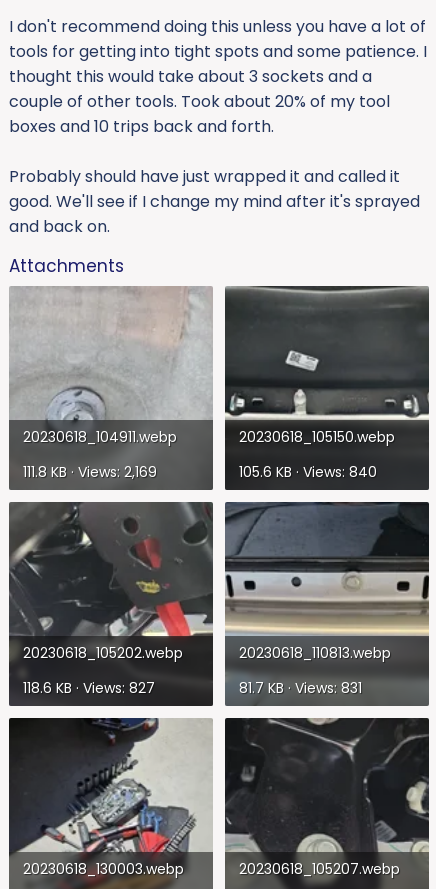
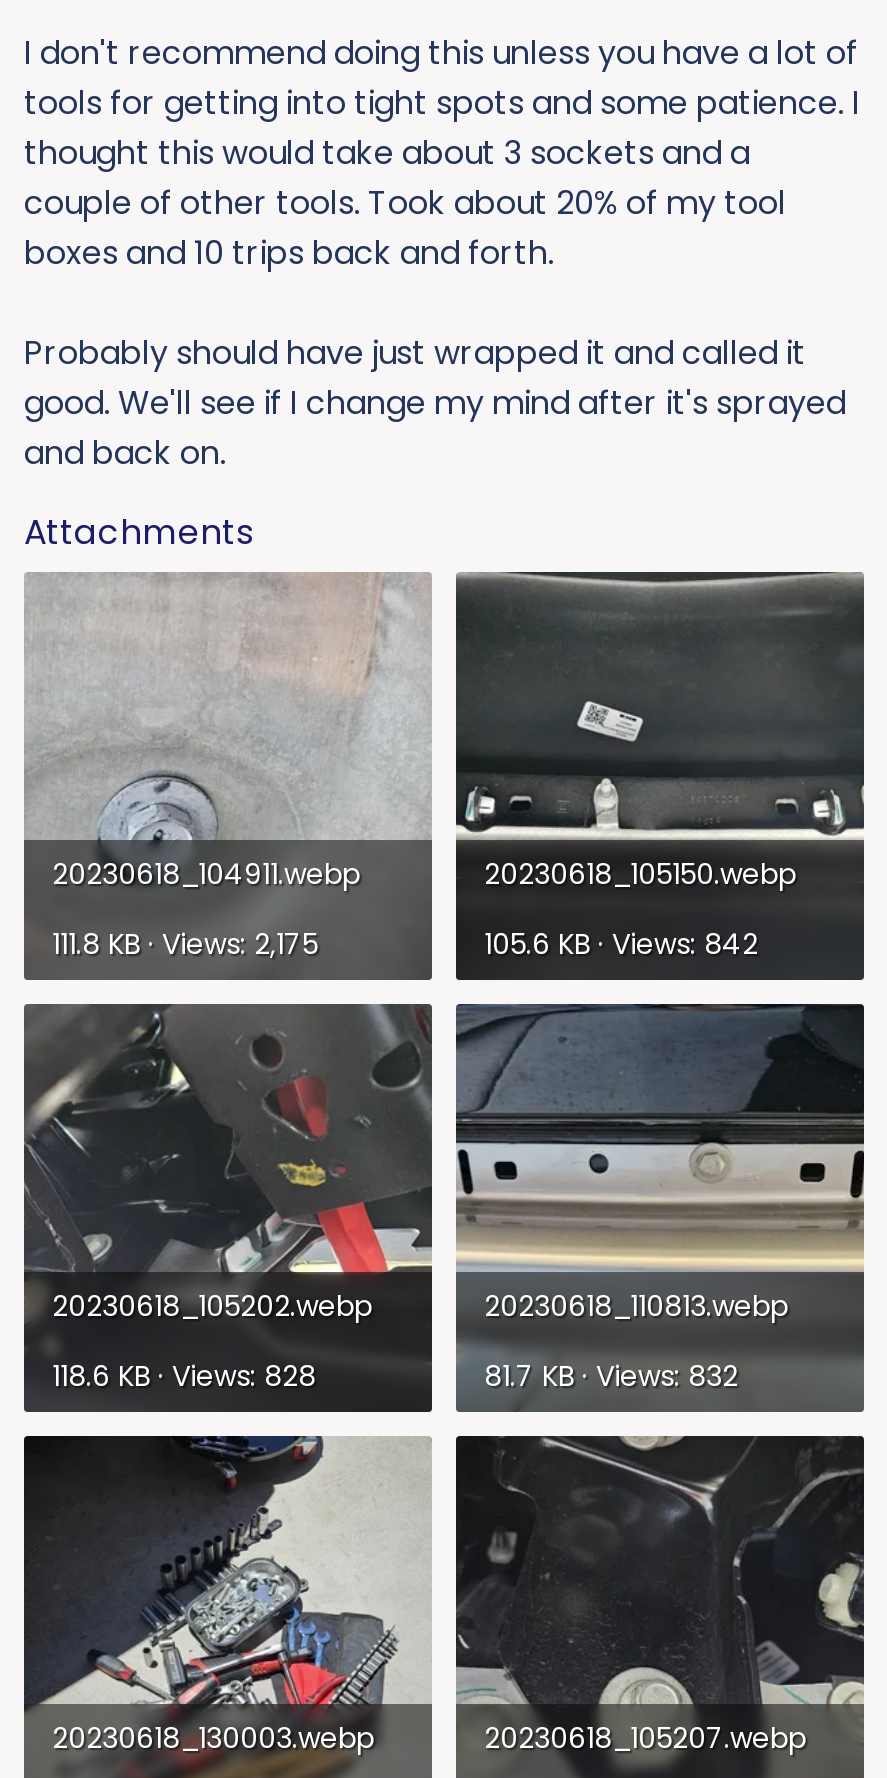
- 111.8 KB · Views: 2,169
+ 111.8 KB · Views: 2,175

- 105.6 KB · Views: 840
+ 105.6 KB · Views: 842

- 118.6 KB · Views: 827
+ 118.6 KB · Views: 828

- 81.7 KB · Views: 831
+ 81.7 KB · Views: 832
